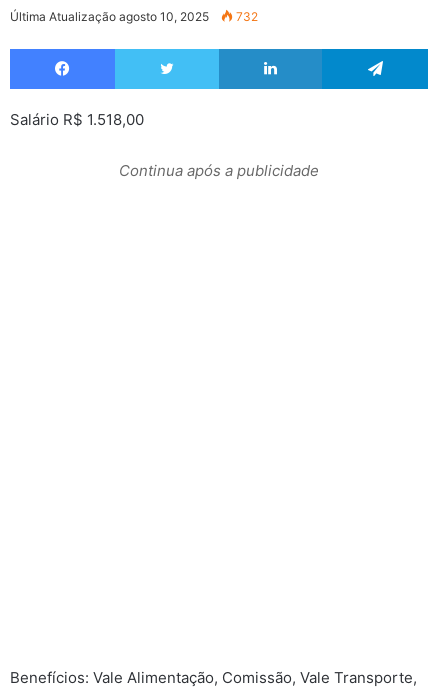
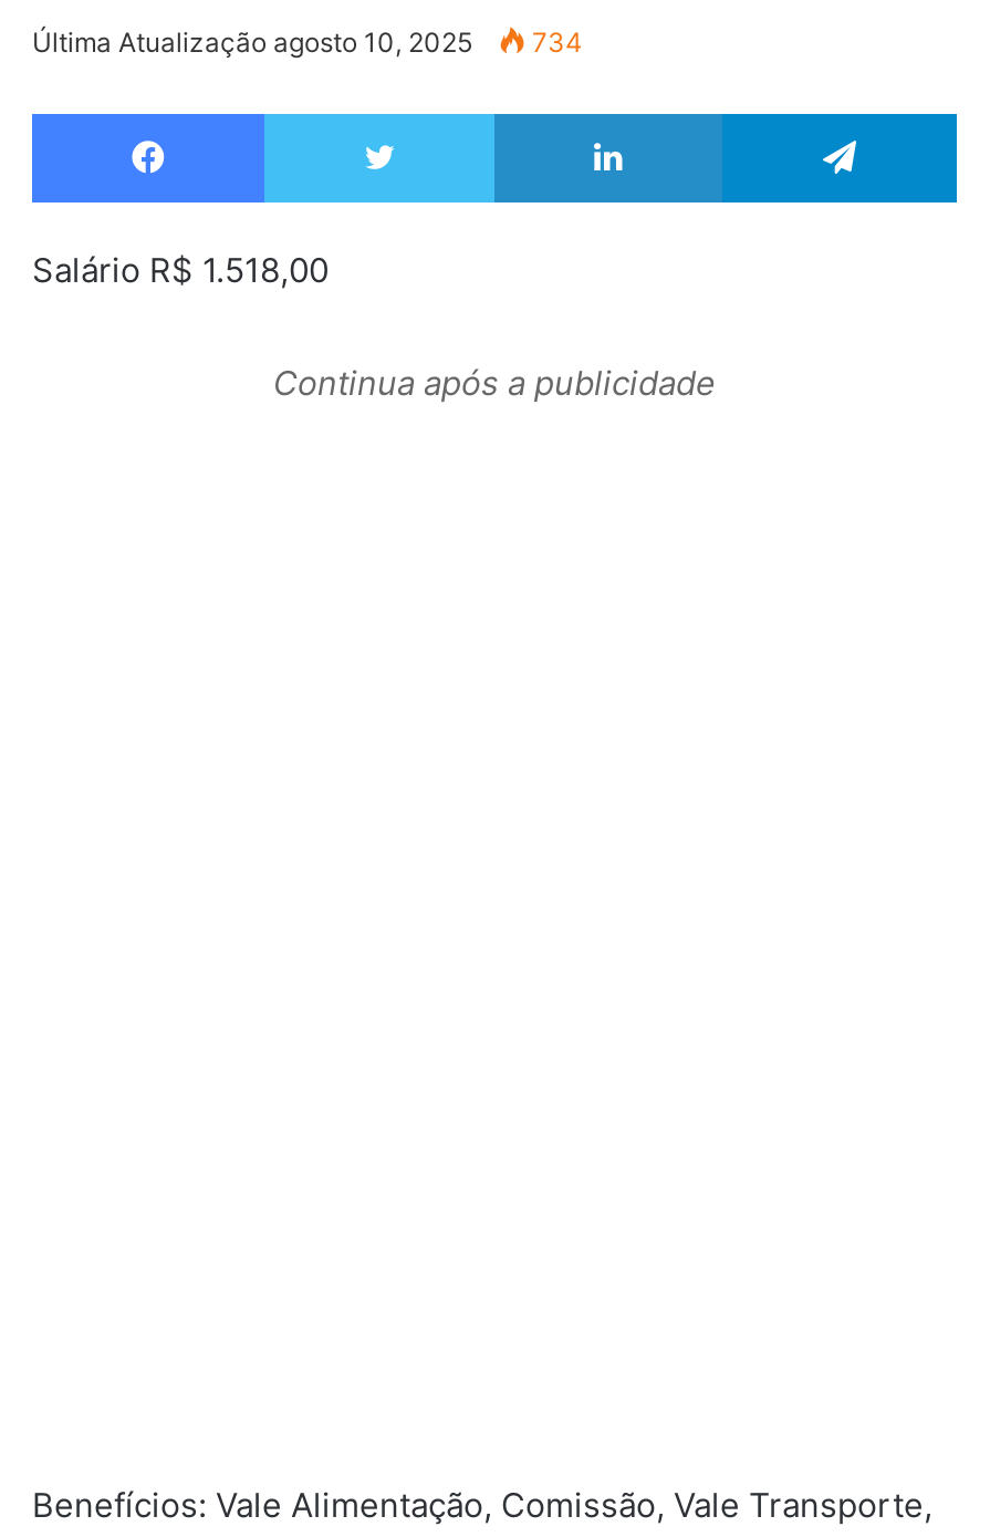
- Última Atualização agosto 10, 2025 732
+ Última Atualização agosto 10, 2025 734
